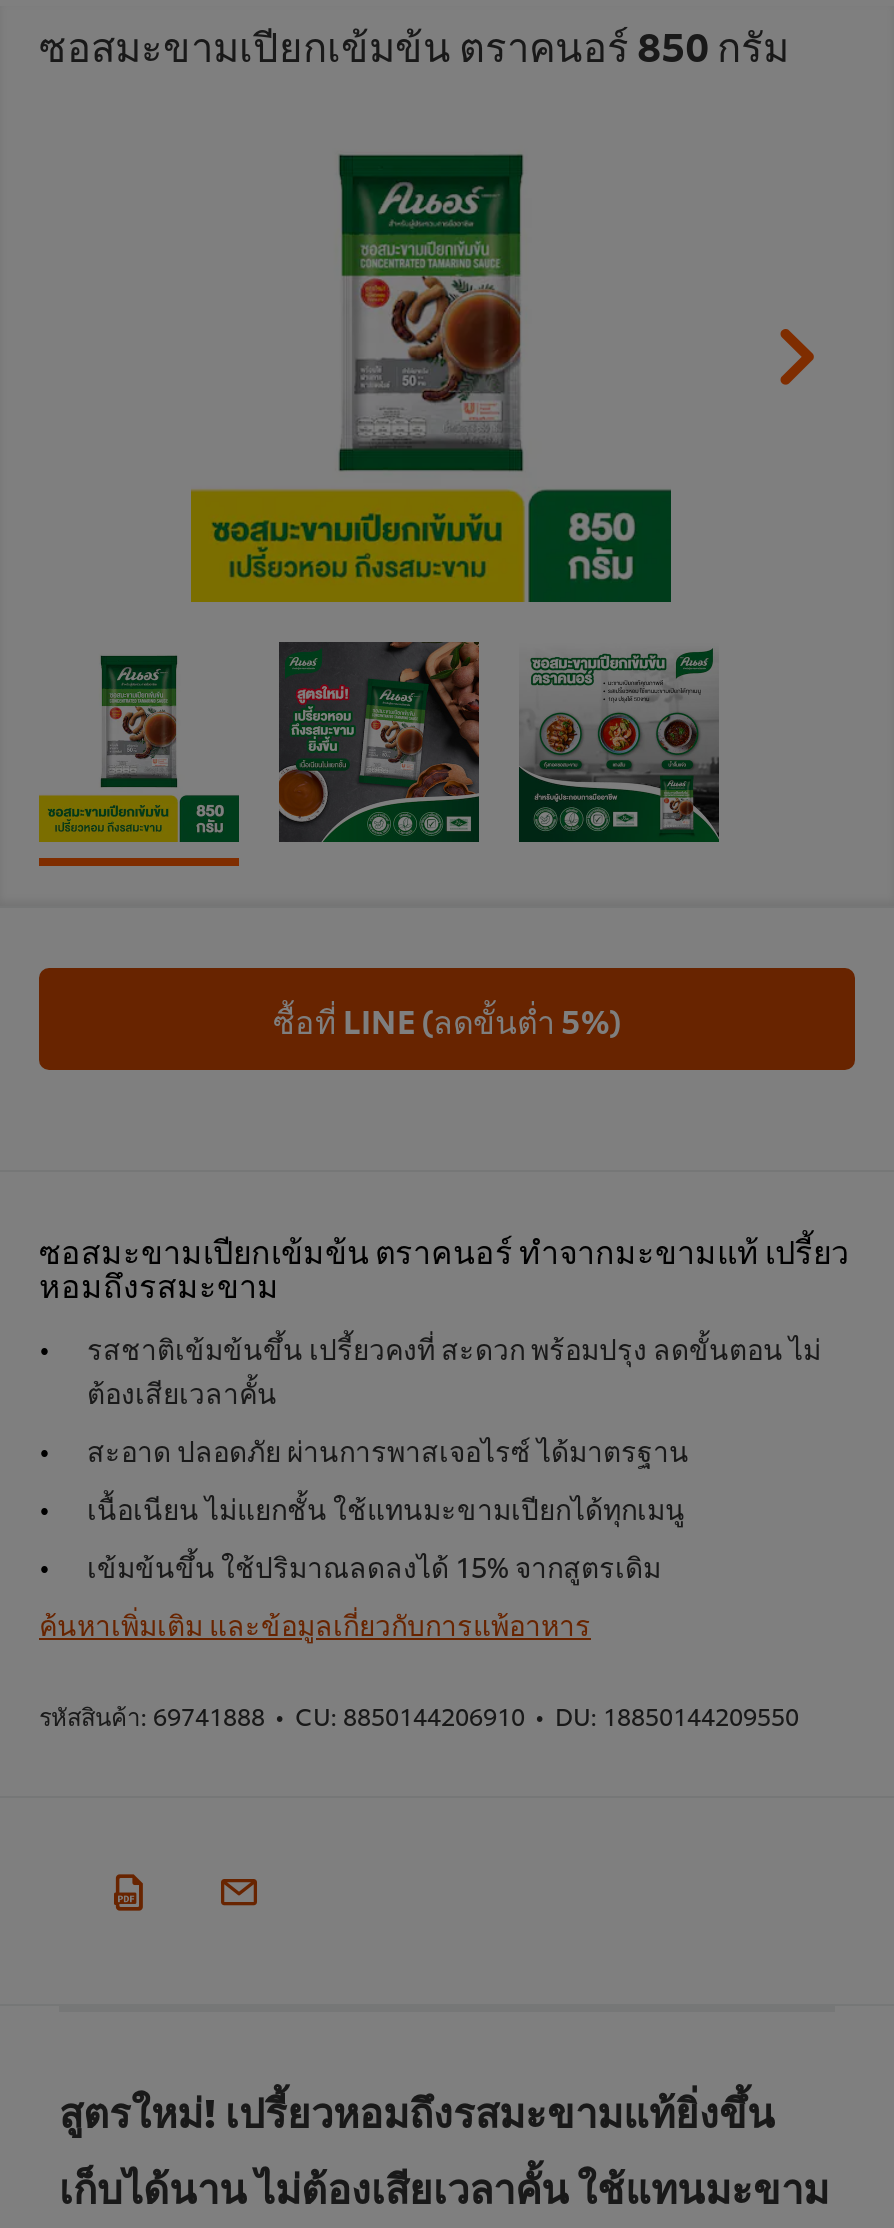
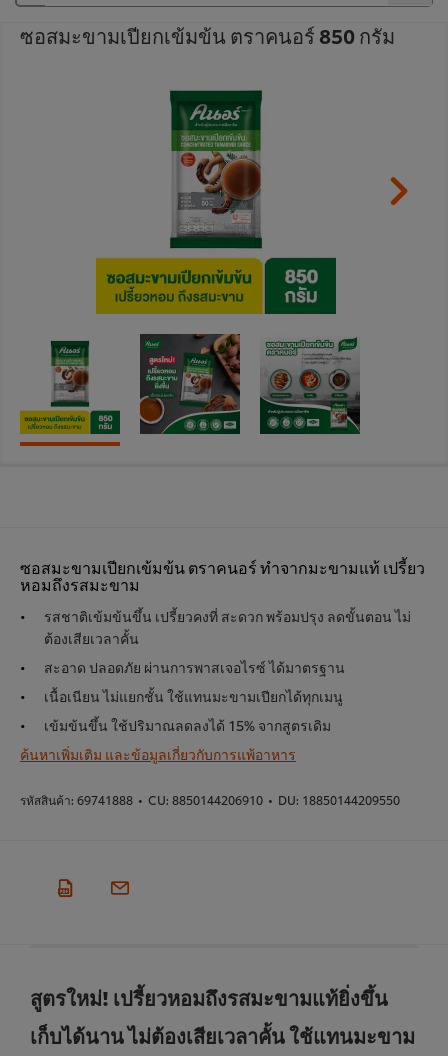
- ซื้อที่ LINE (ลดขั้นต่ำ 5%)
